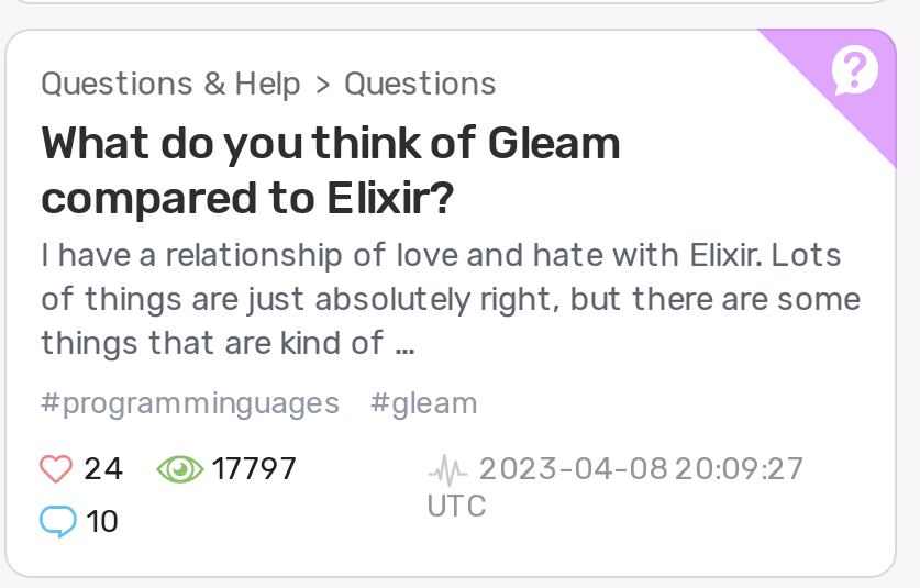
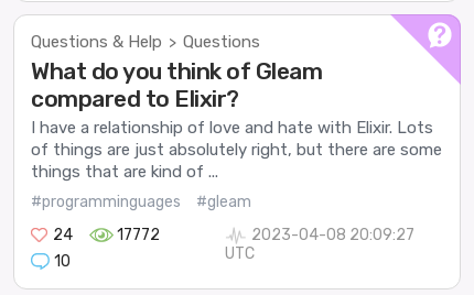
- 17797
+ 17772
